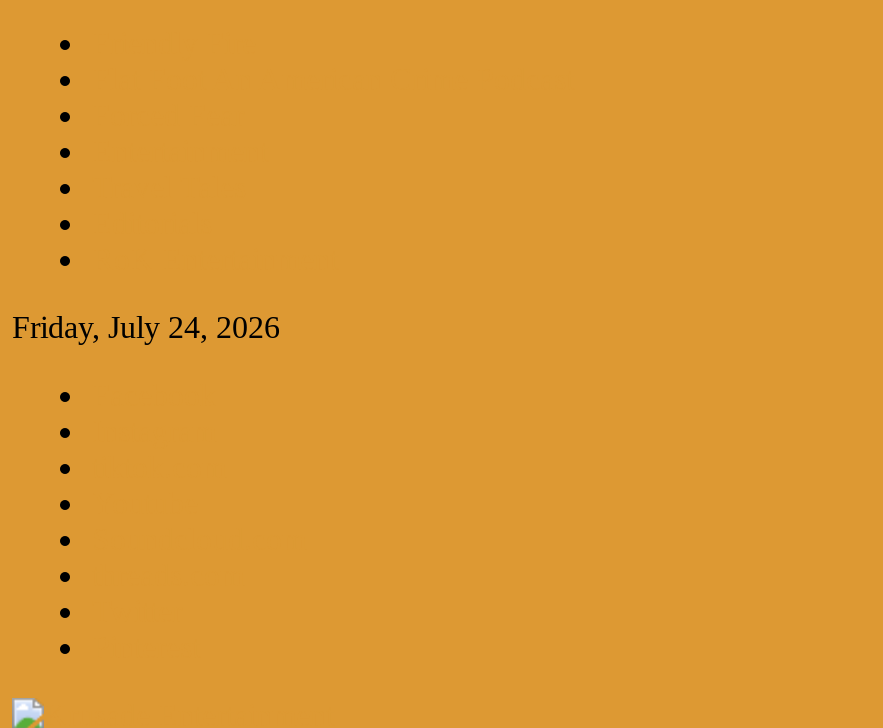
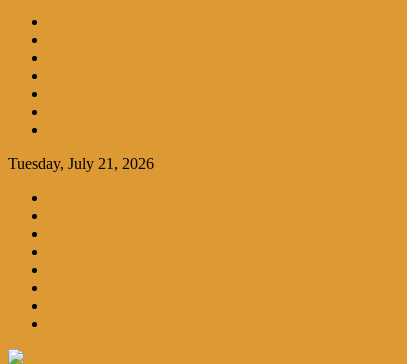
- Friday, July 24, 2026
+ Tuesday, July 21, 2026
